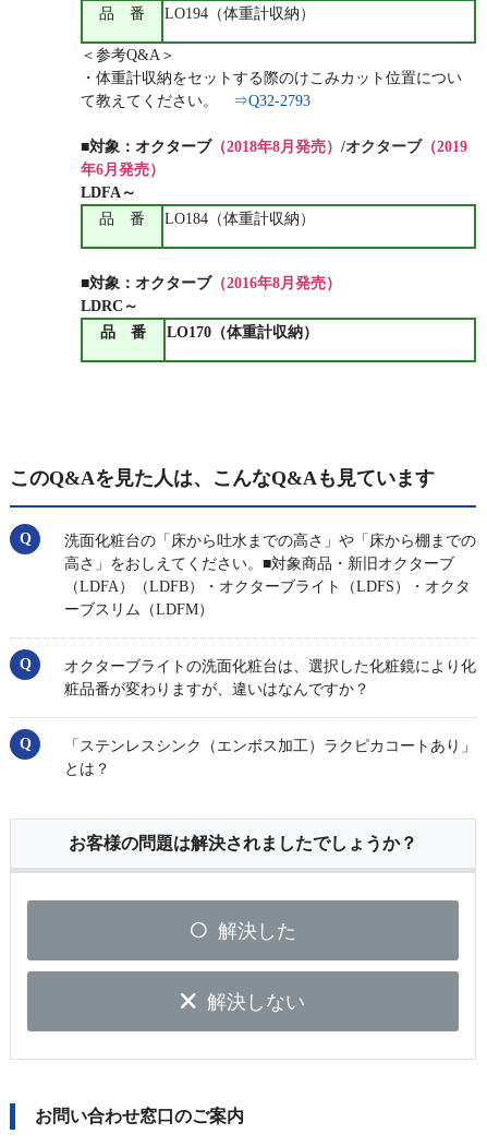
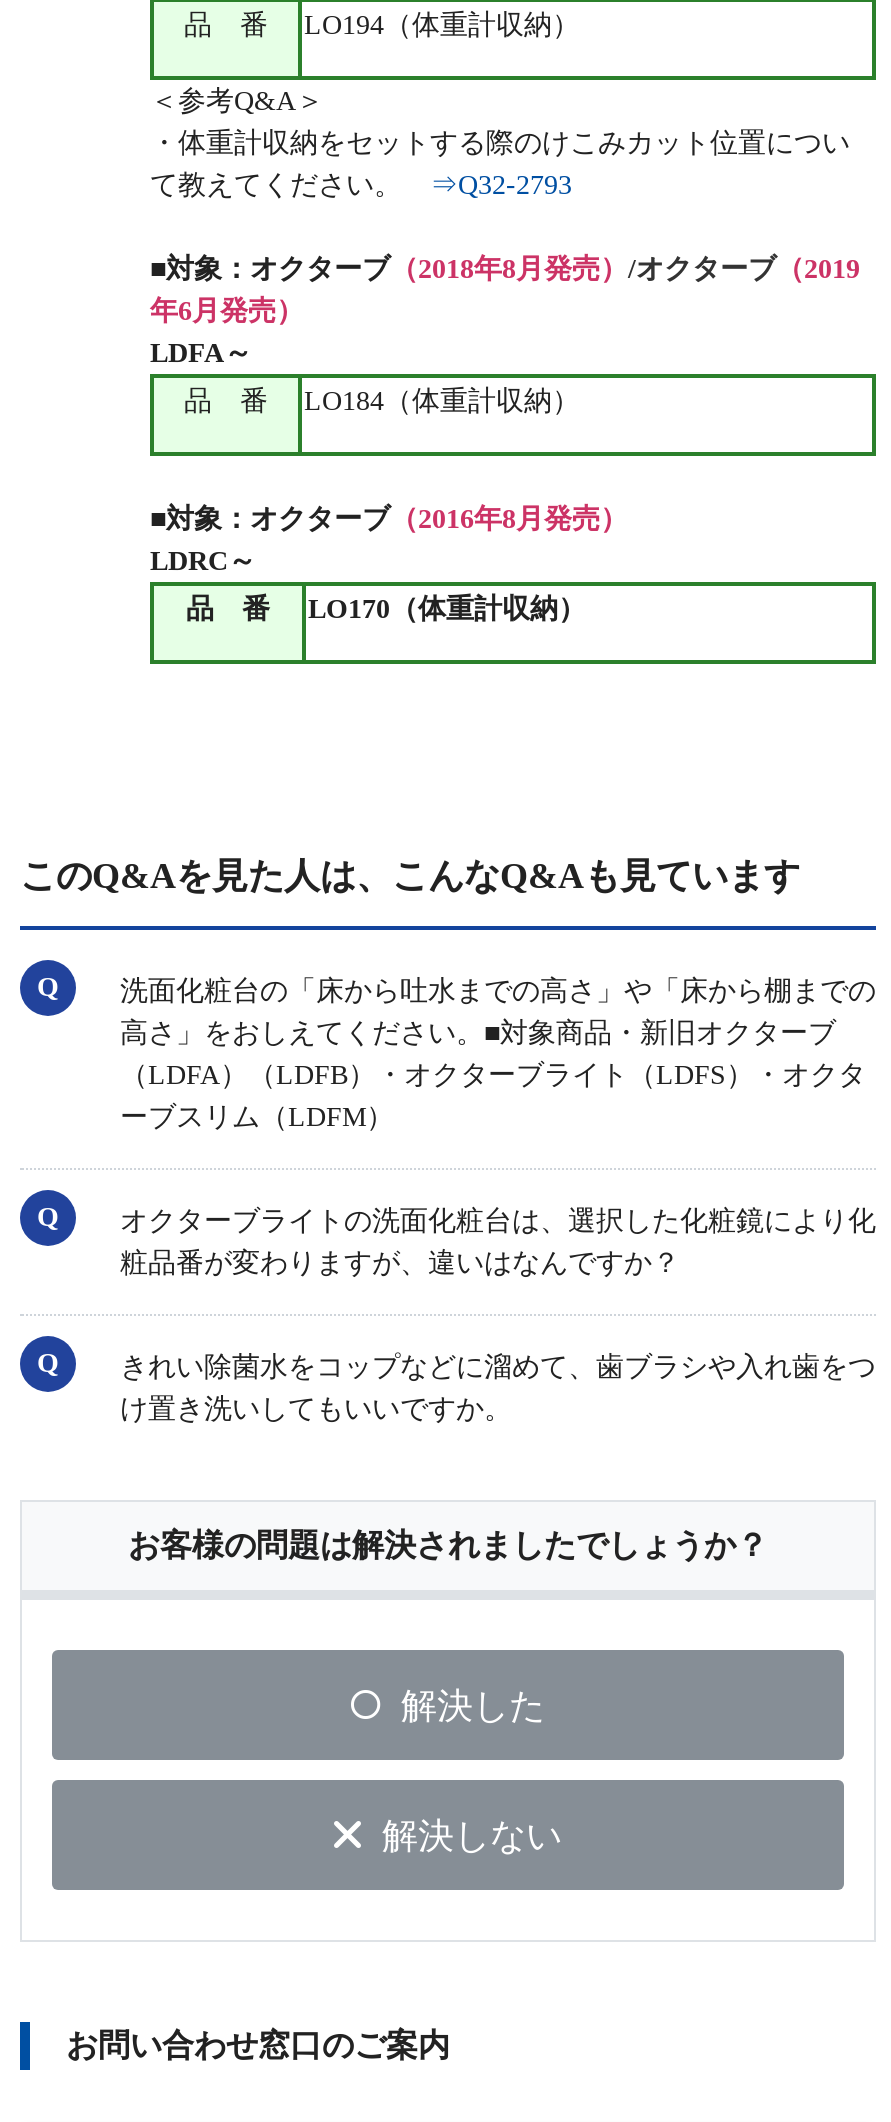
- 「ステンレスシンク（エンボス加工）ラクピカコートあり」
- とは？
+ きれい除菌水をコップなどに溜めて、歯ブラシや入れ歯をつ
+ け置き洗いしてもいいですか。
